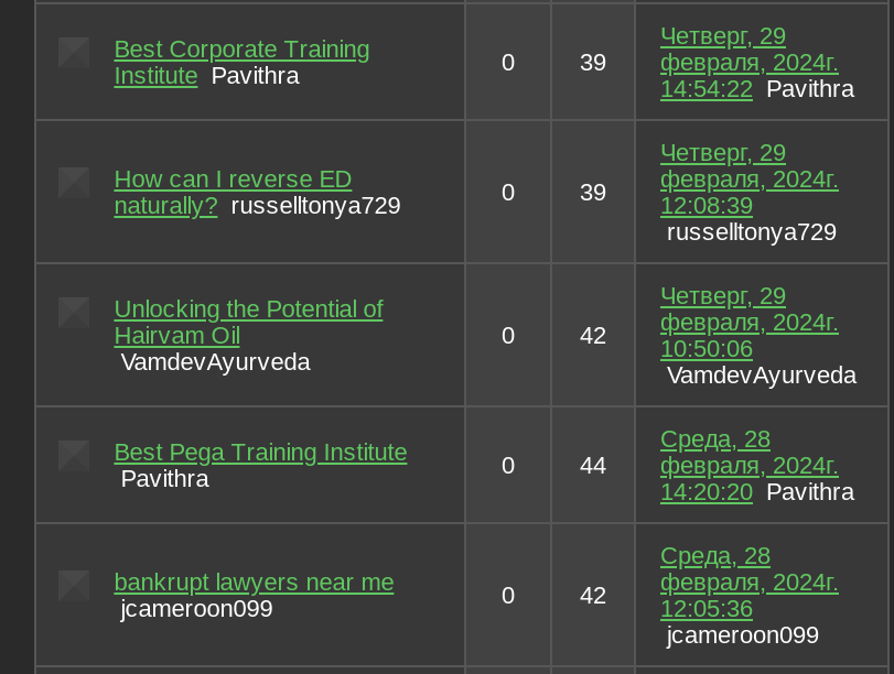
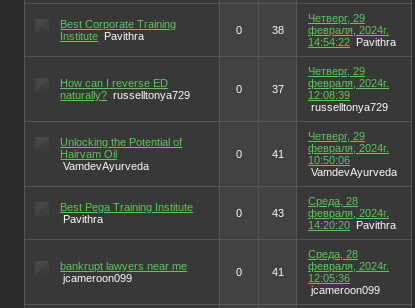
- 39
+ 38

- 39
+ 37

- 42
+ 41

- 44
+ 43

- 42
+ 41
